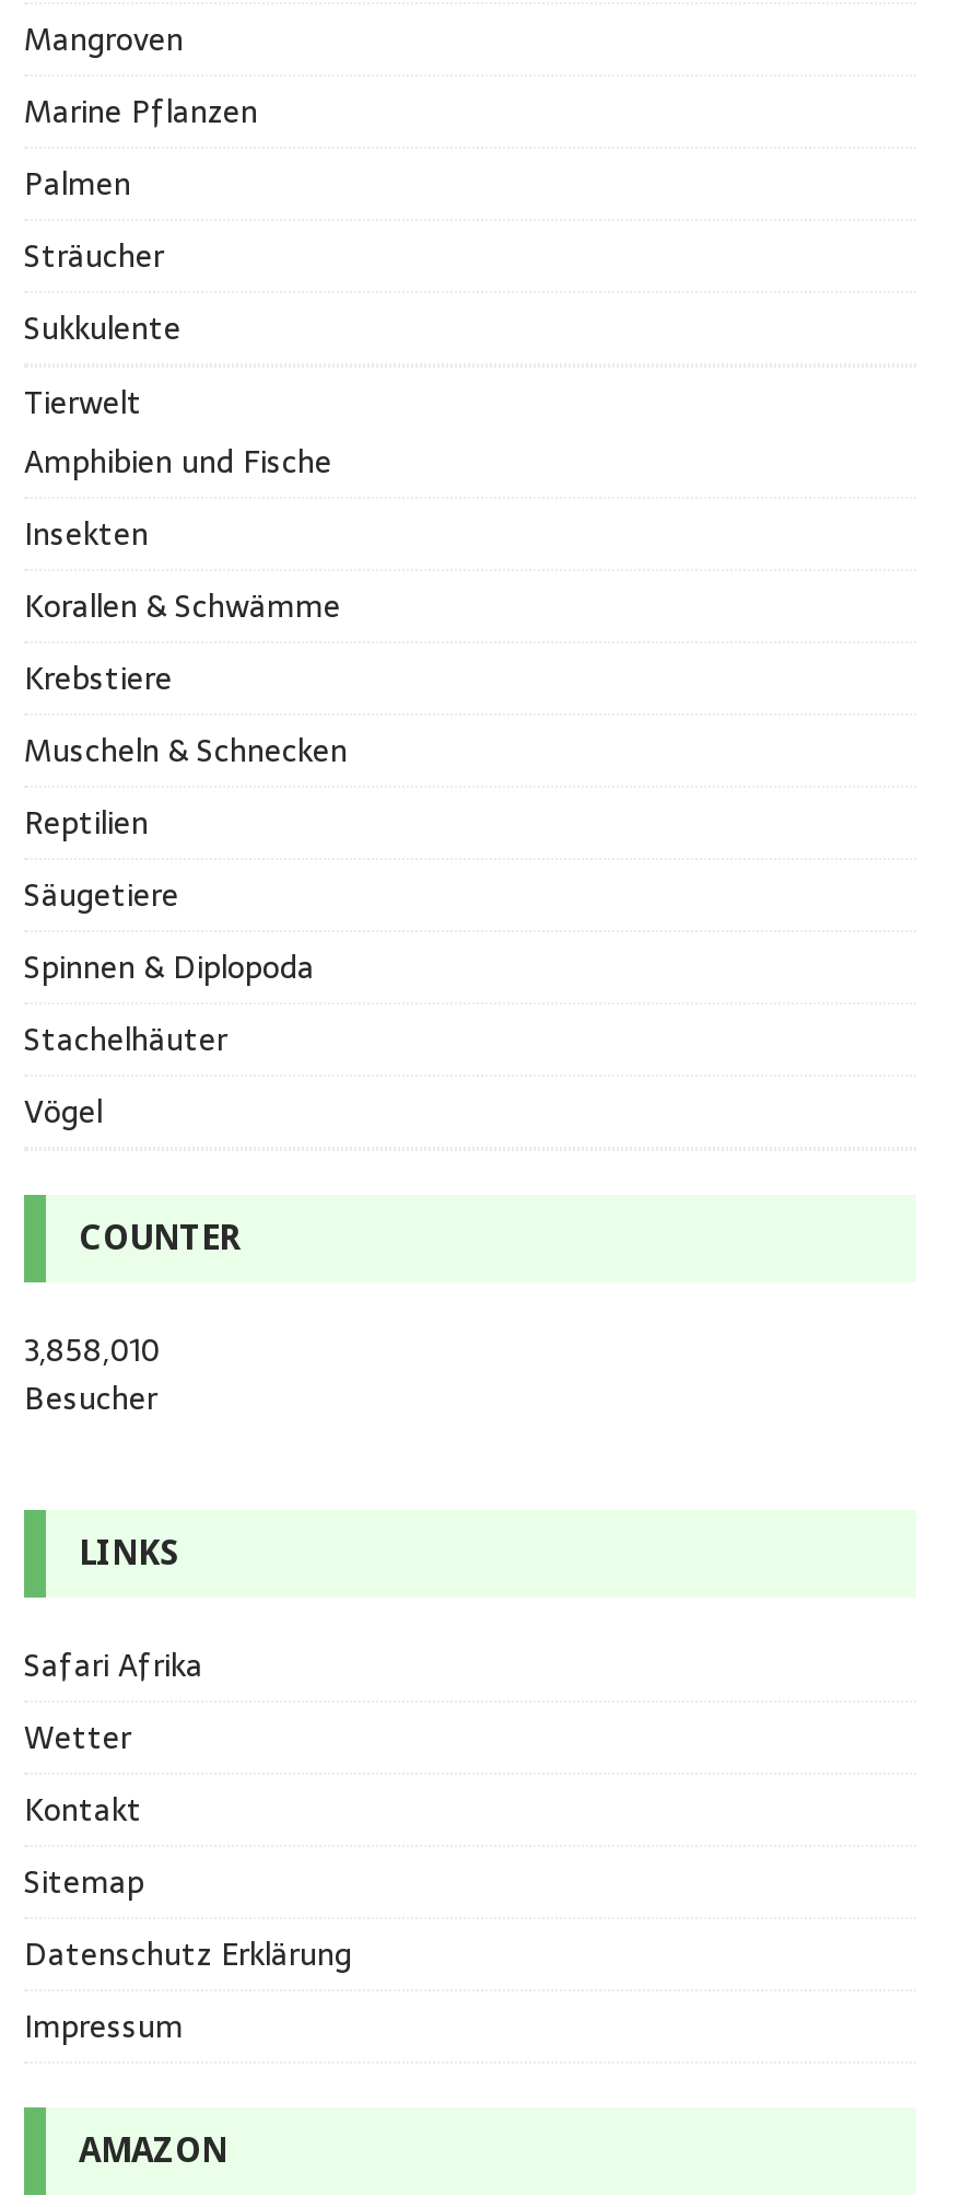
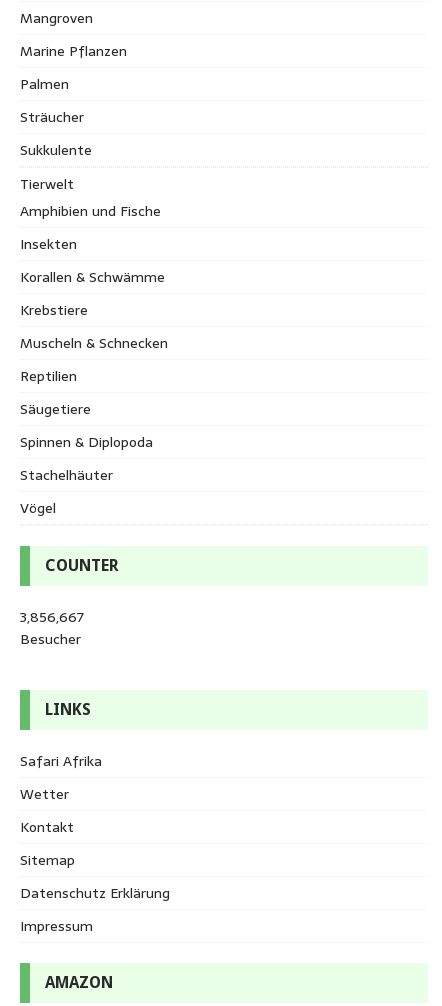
- 3,858,010
+ 3,856,667
